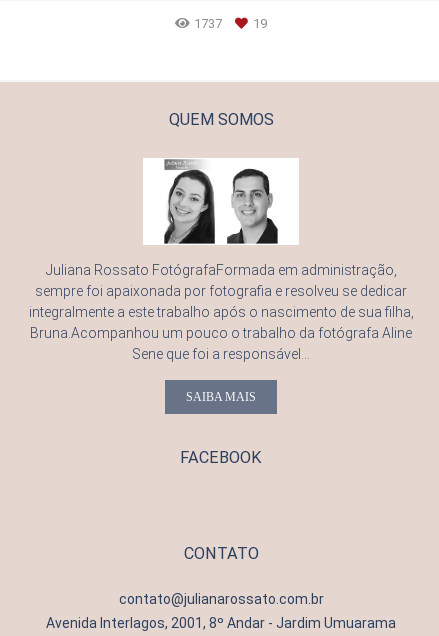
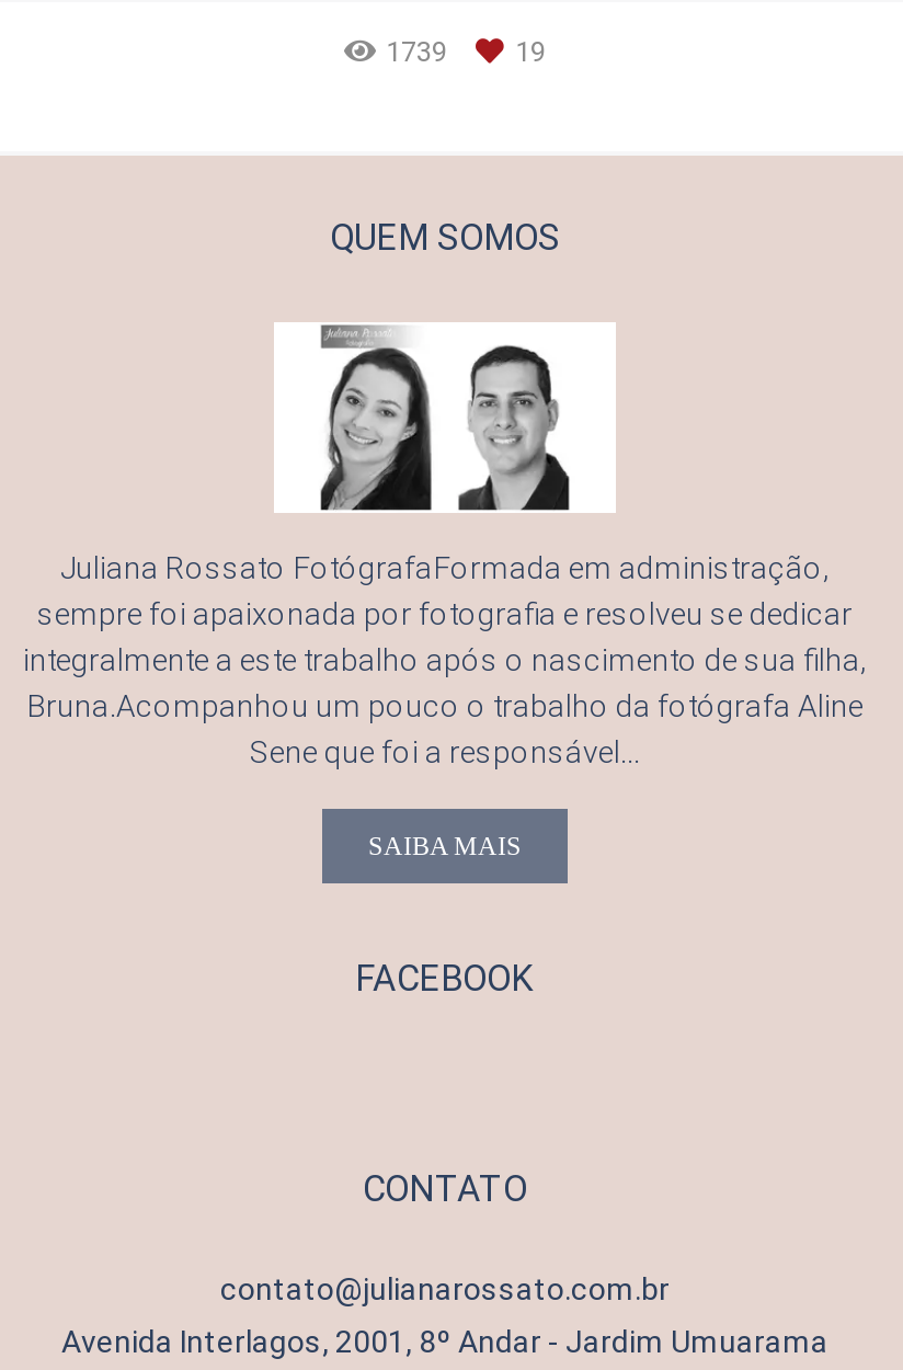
- 1737
+ 1739
